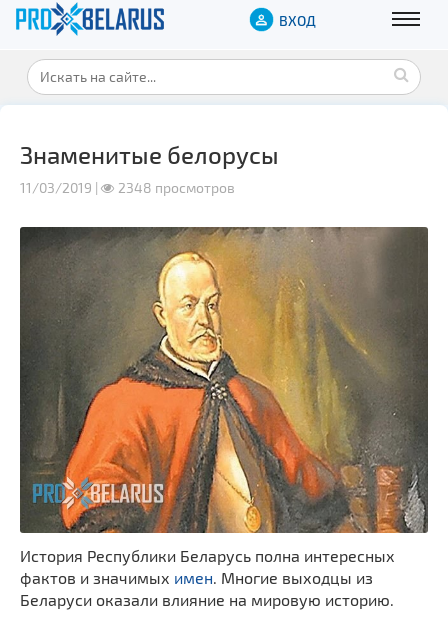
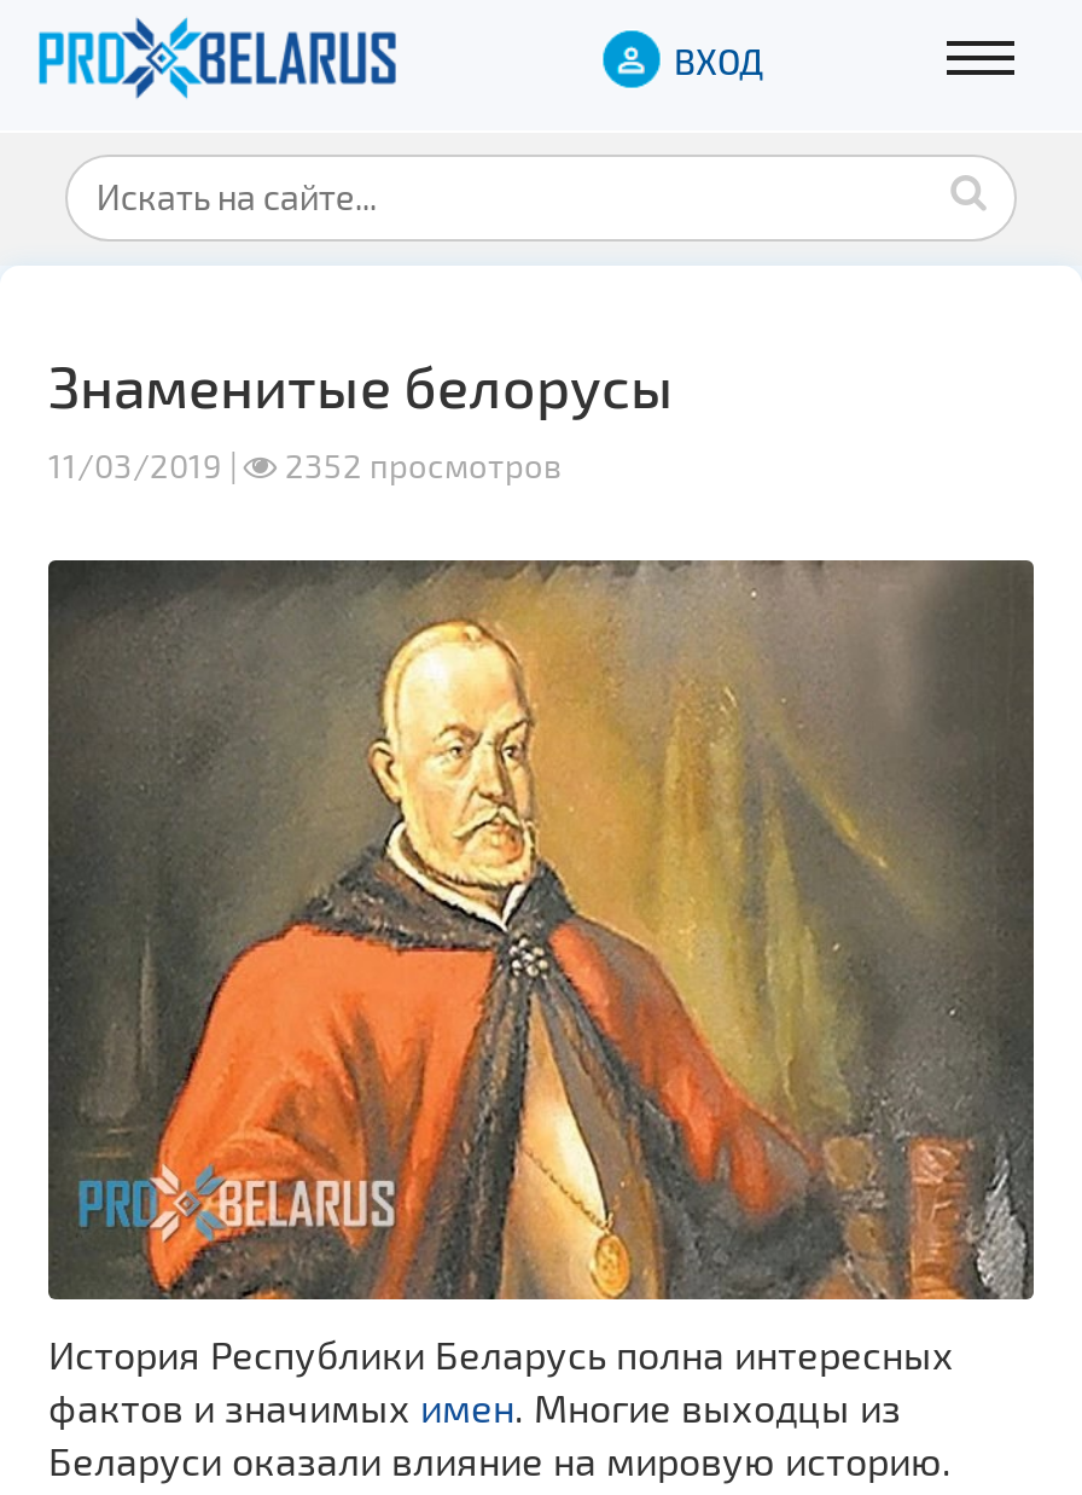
- 2348 просмотров
+ 2352 просмотров
